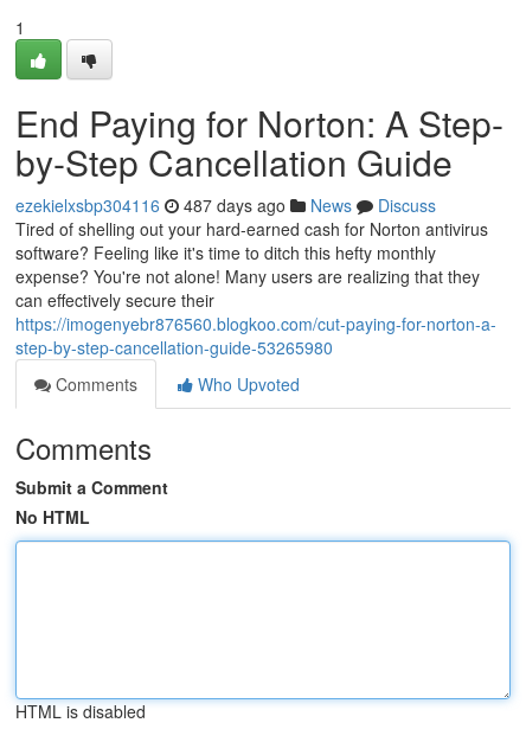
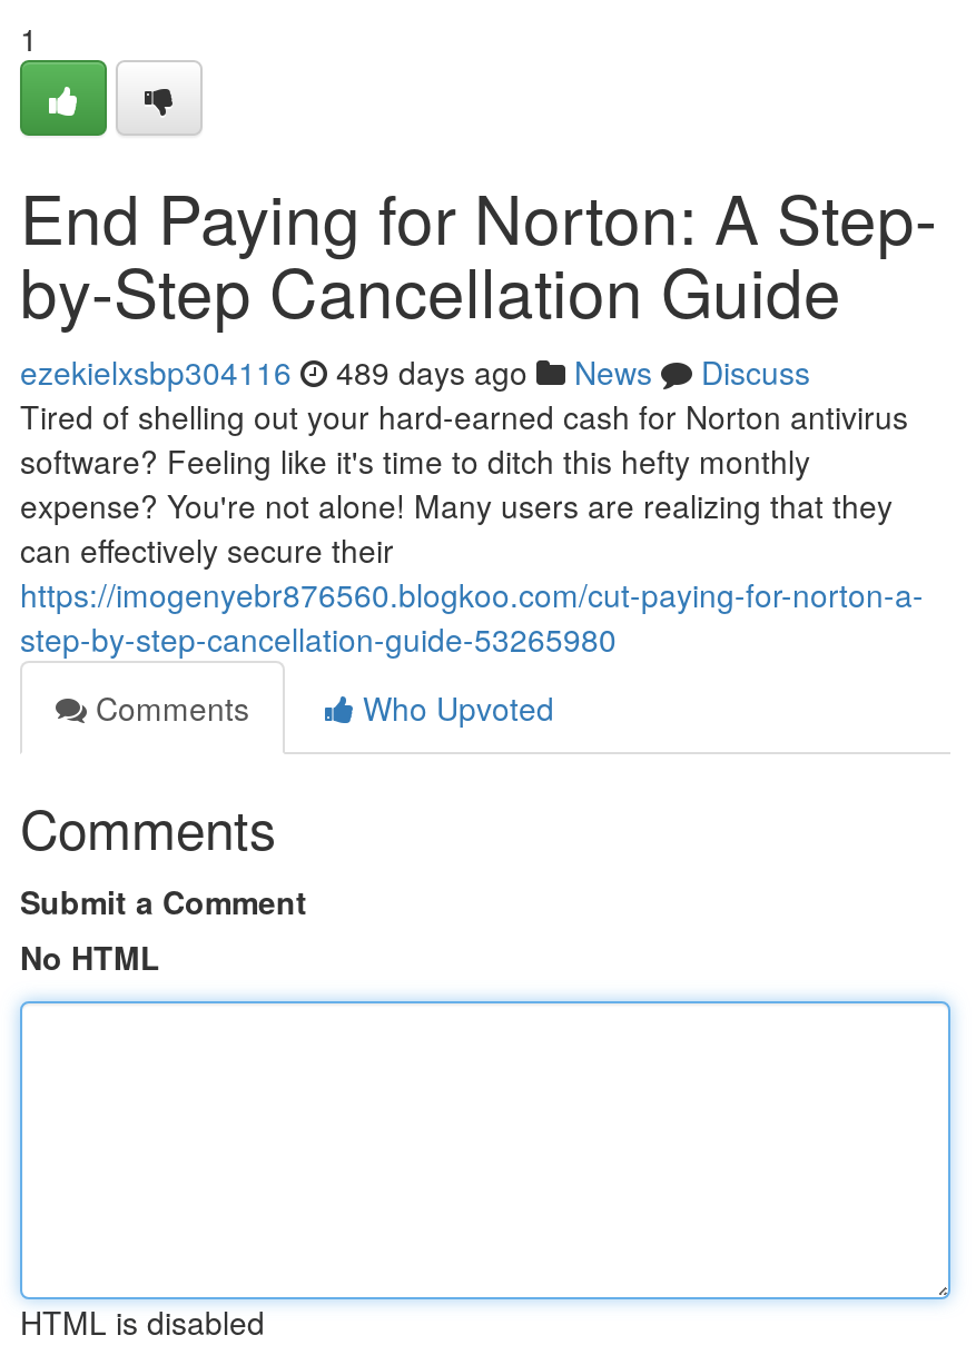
- ezekielxsbp304116 487 days ago News Discuss
+ ezekielxsbp304116 489 days ago News Discuss
